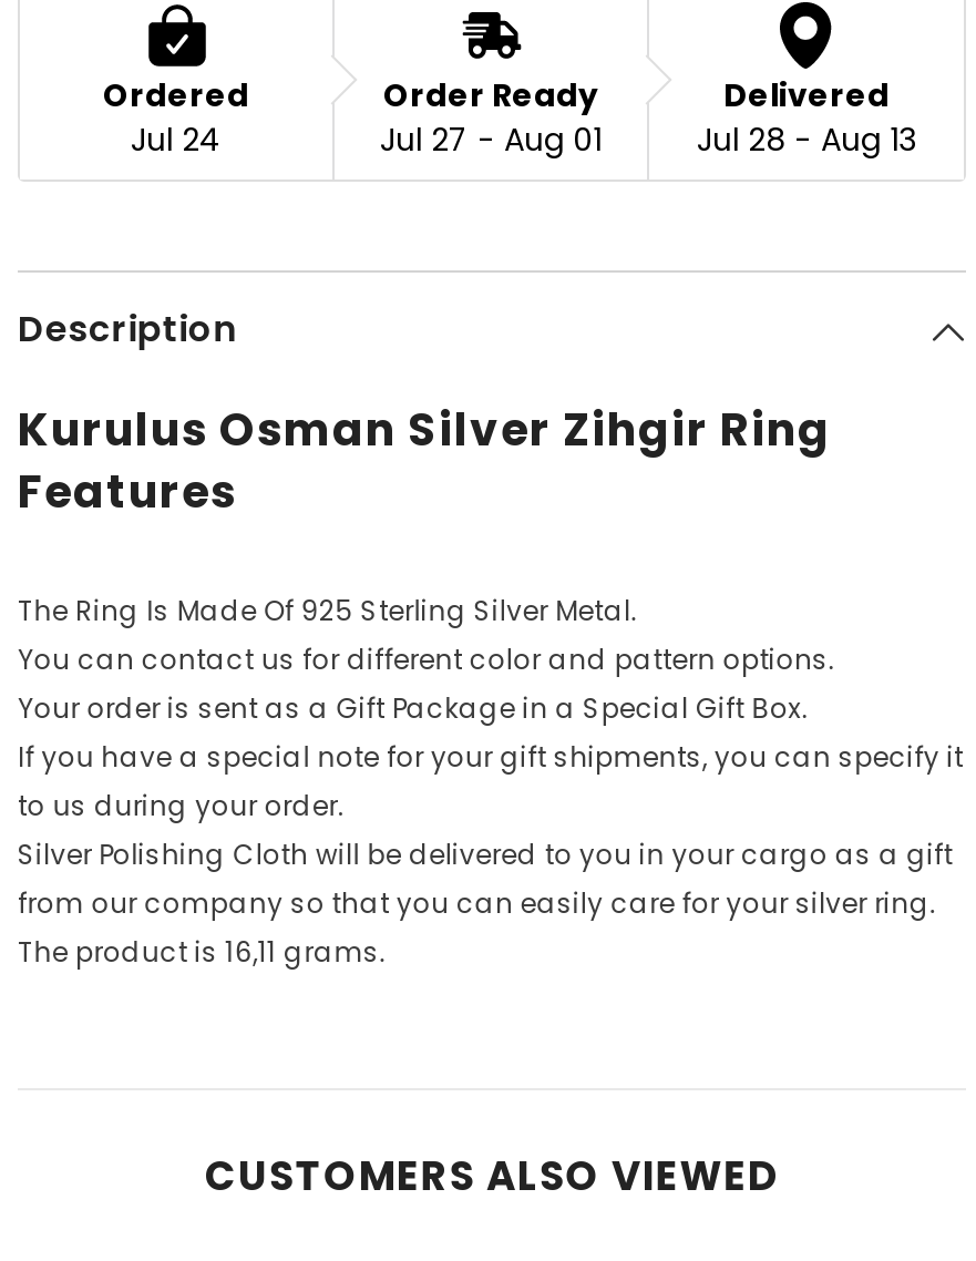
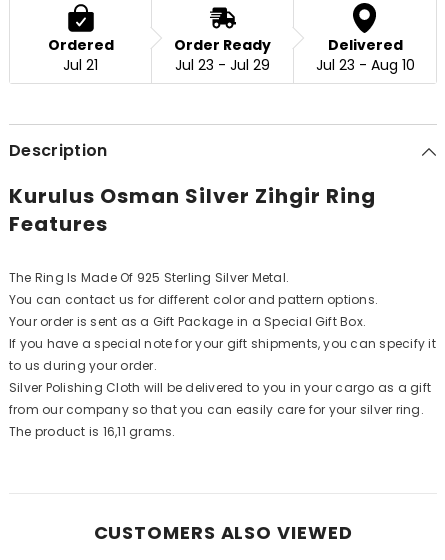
- Jul 24
+ Jul 21

- Jul 27 - Aug 01
+ Jul 23 - Jul 29

- Jul 28 - Aug 13
+ Jul 23 - Aug 10
